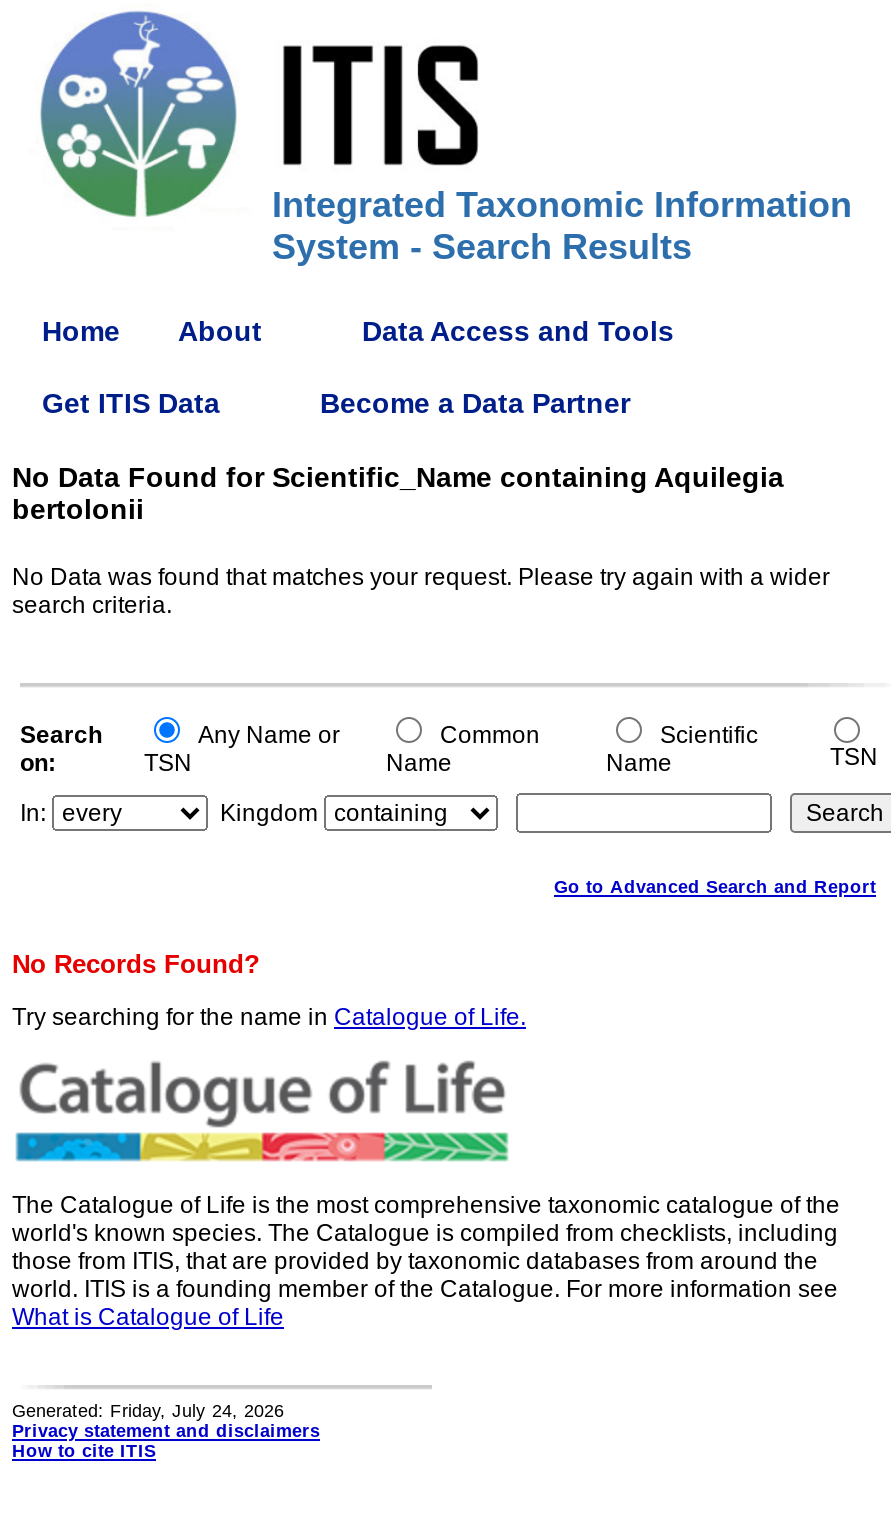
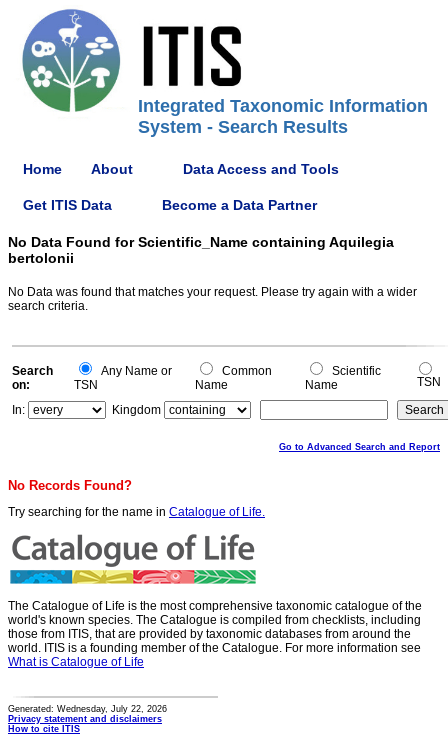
- Generated: Friday, July 24, 2026
+ Generated: Wednesday, July 22, 2026
